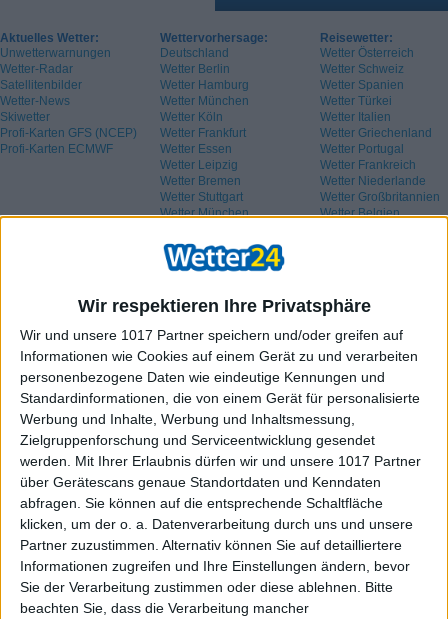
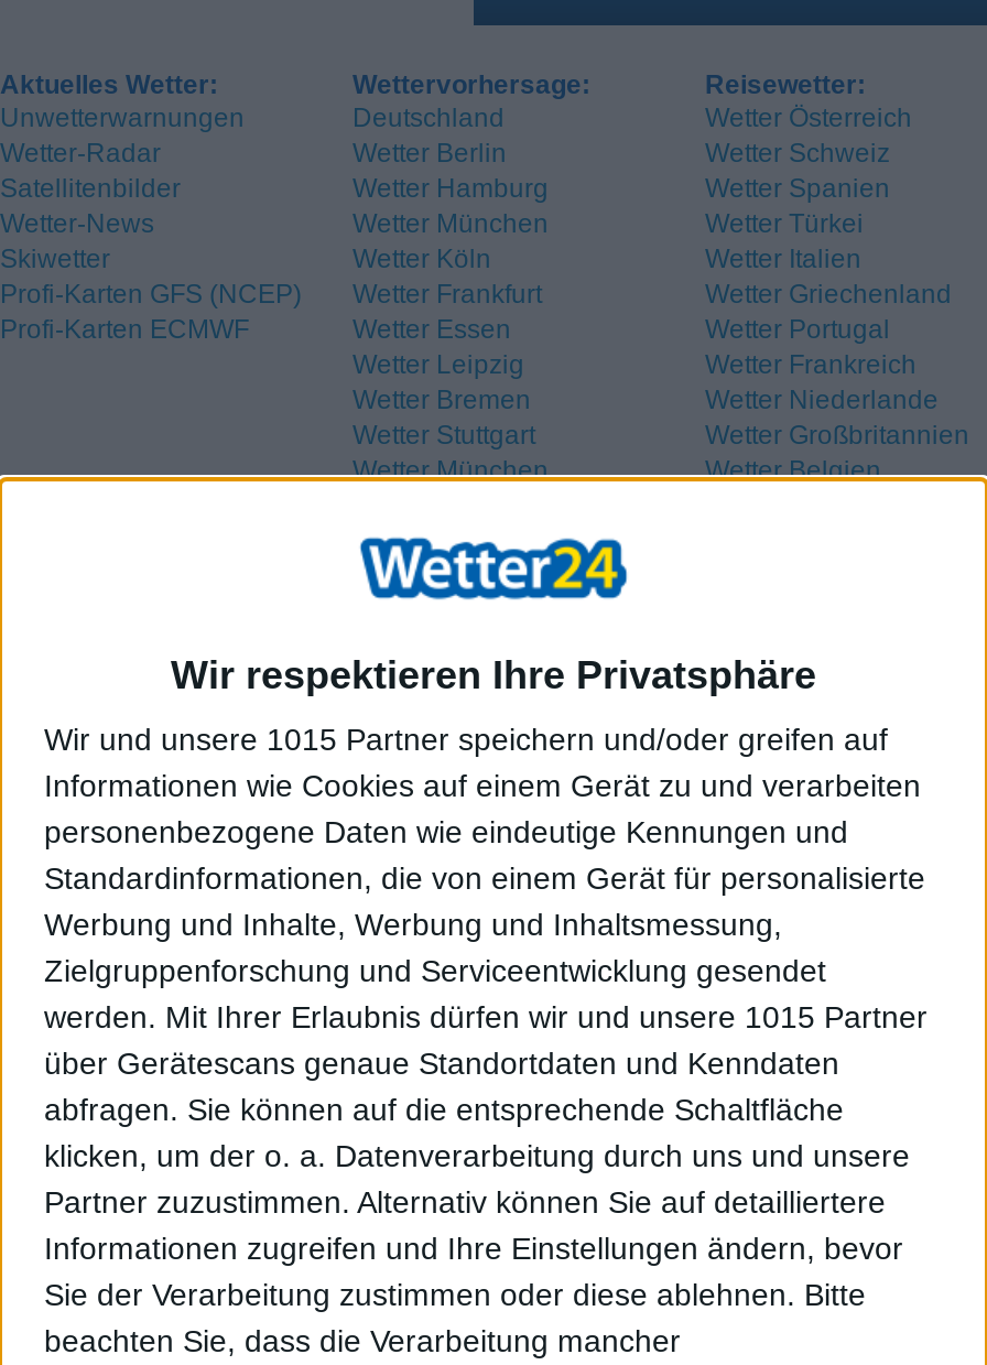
- Wir und unsere 1017 Partner speichern und/oder greifen auf
+ Wir und unsere 1015 Partner speichern und/oder greifen auf

- werden. Mit Ihrer Erlaubnis dürfen wir und unsere 1017 Partner
+ werden. Mit Ihrer Erlaubnis dürfen wir und unsere 1015 Partner
